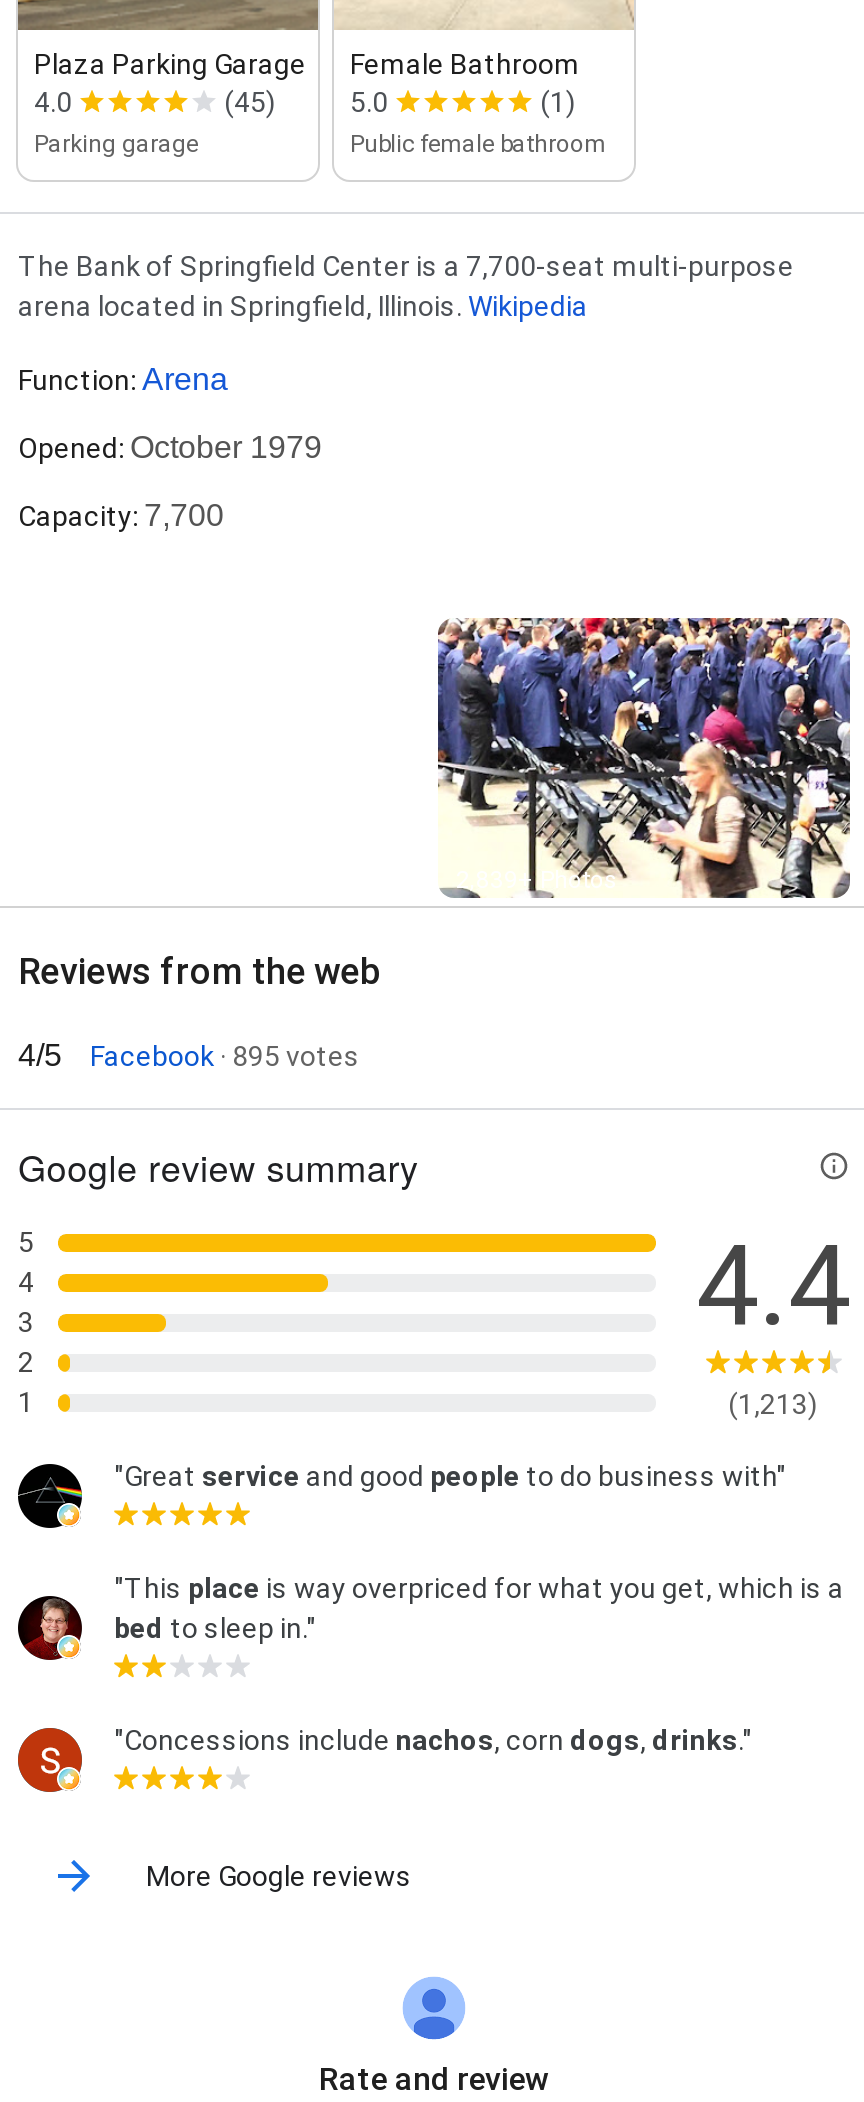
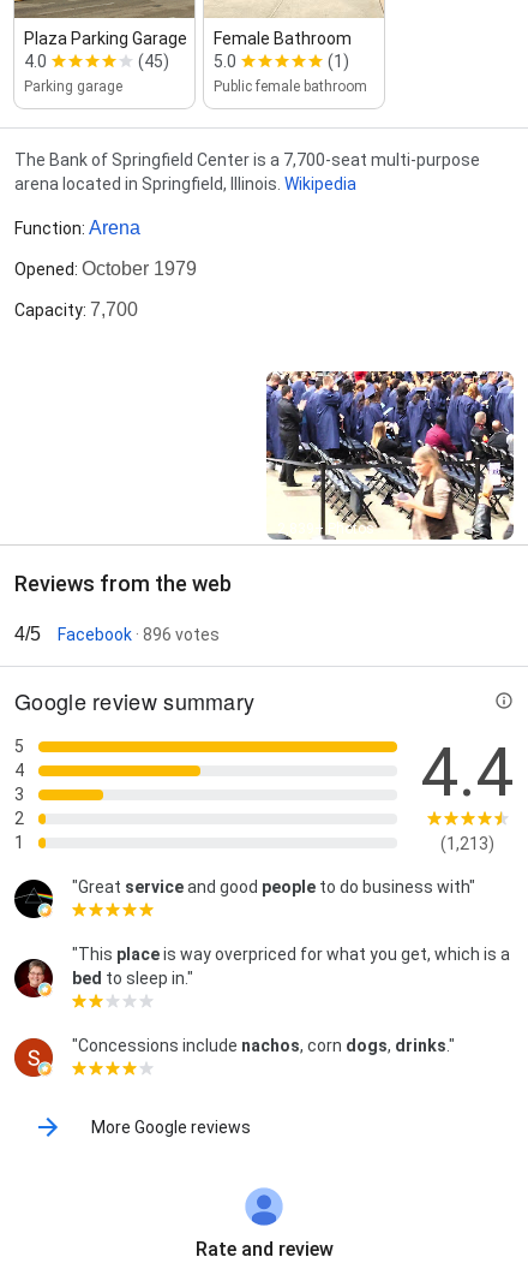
- Facebook · 895 votes
+ Facebook · 896 votes
